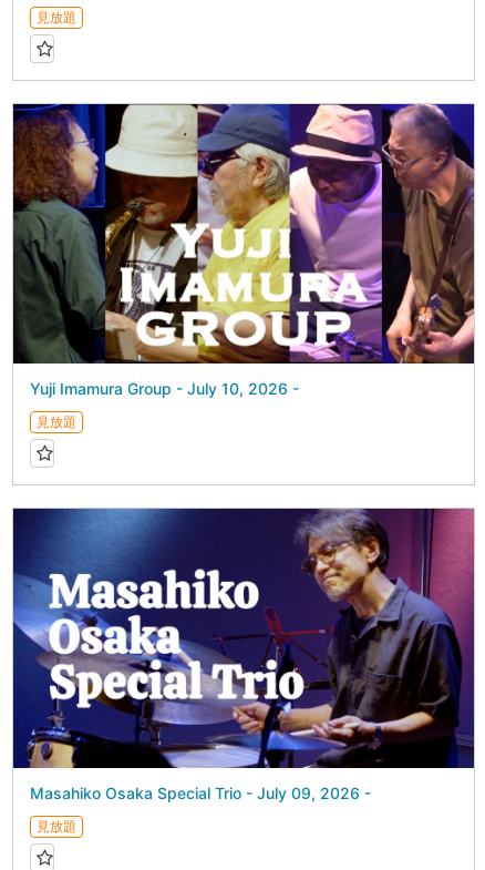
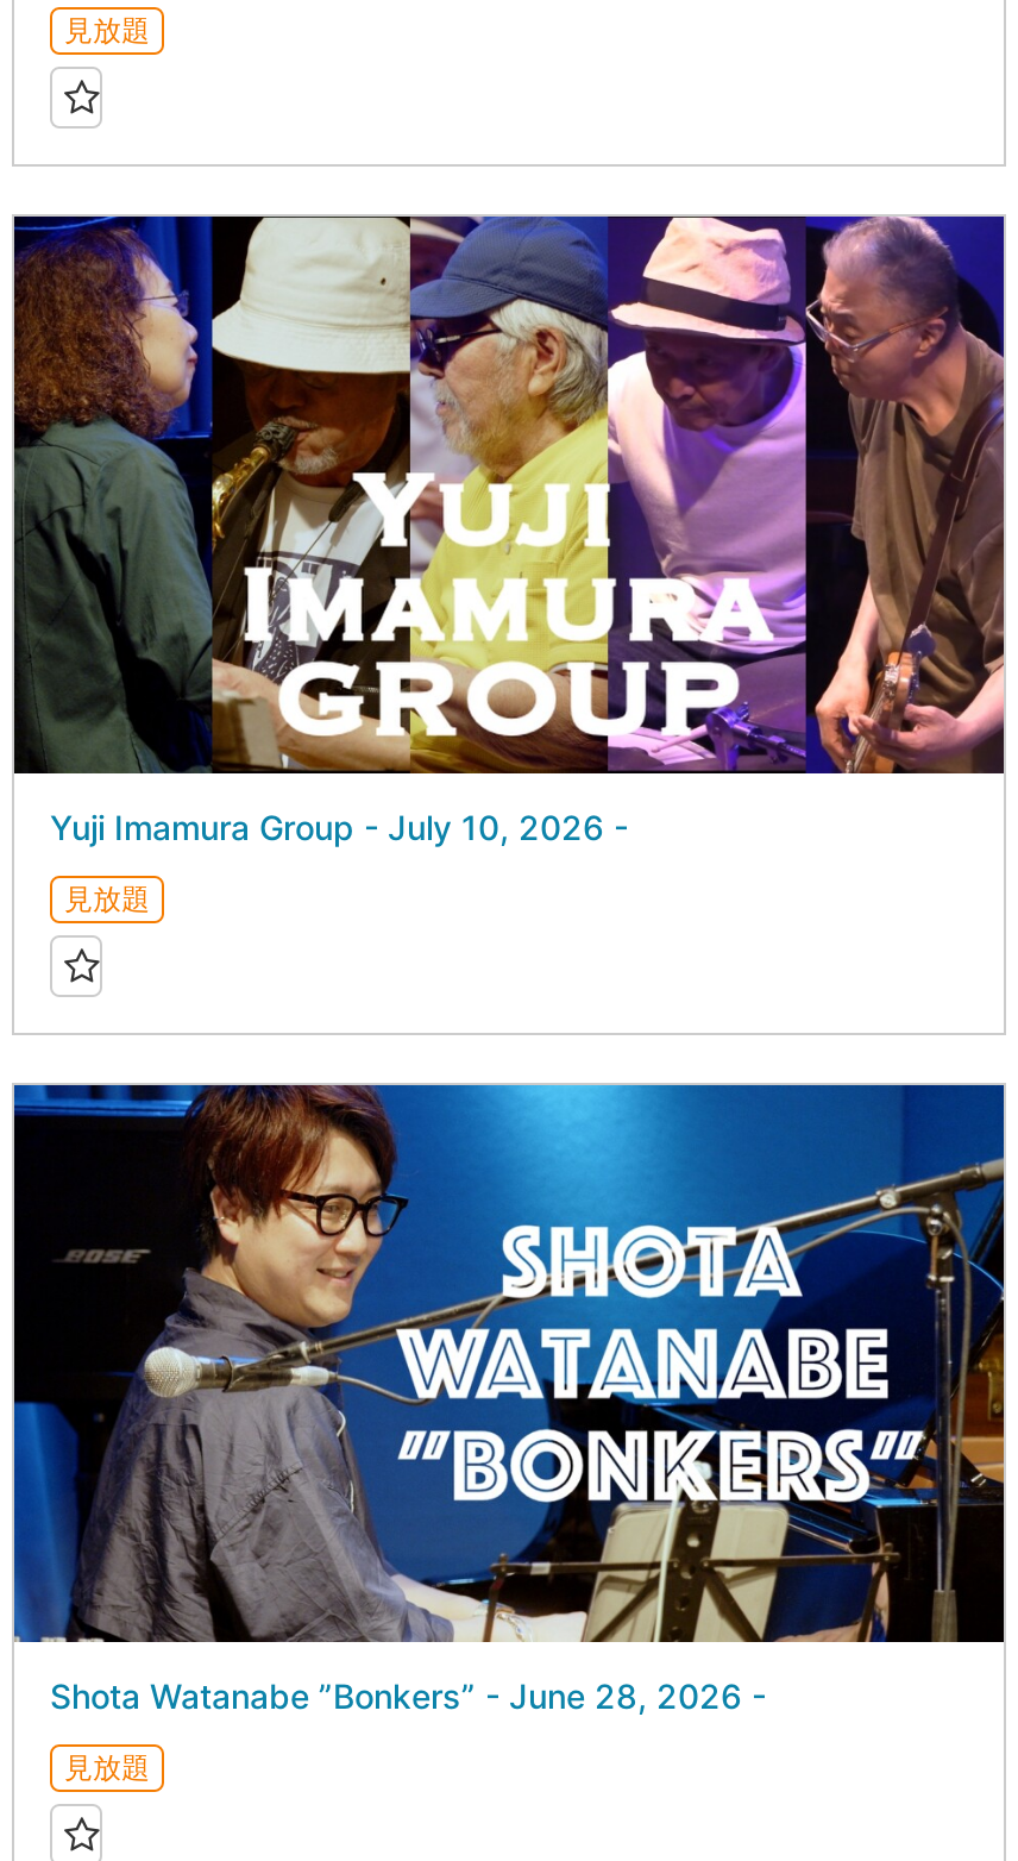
- [image]
- Masahiko Osaka Special Trio - July 09, 2026 -
+ [image]
+ Shota Watanabe ”Bonkers” - June 28, 2026 -
